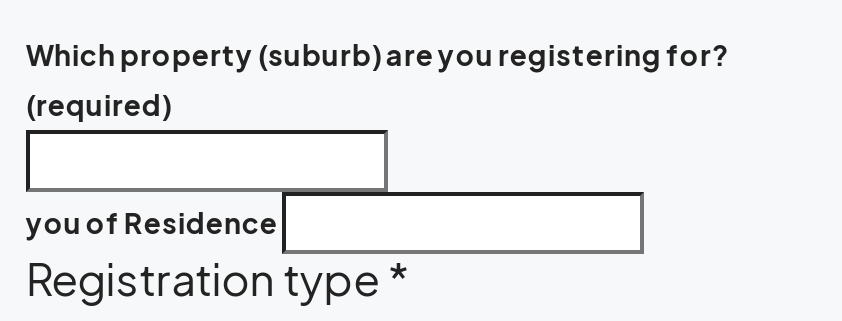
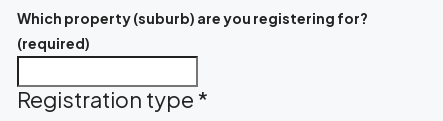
- you of Residence
